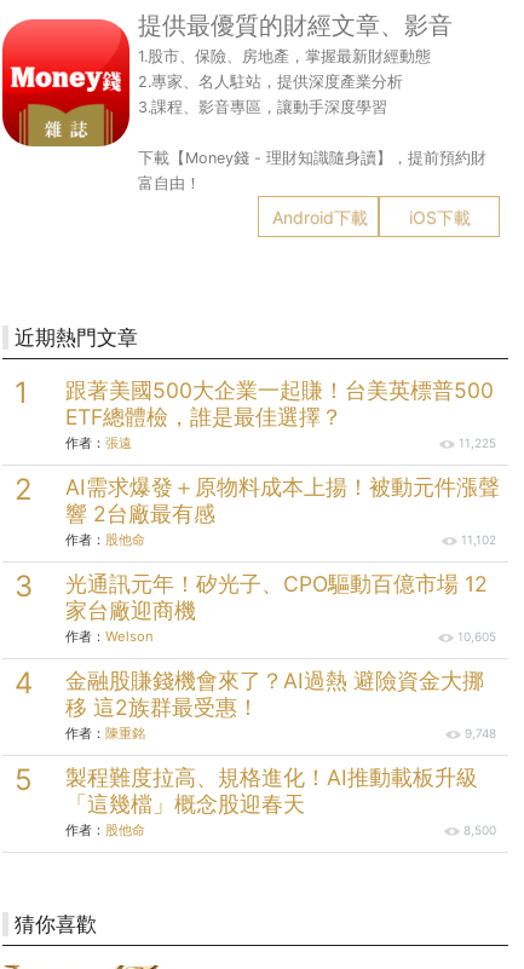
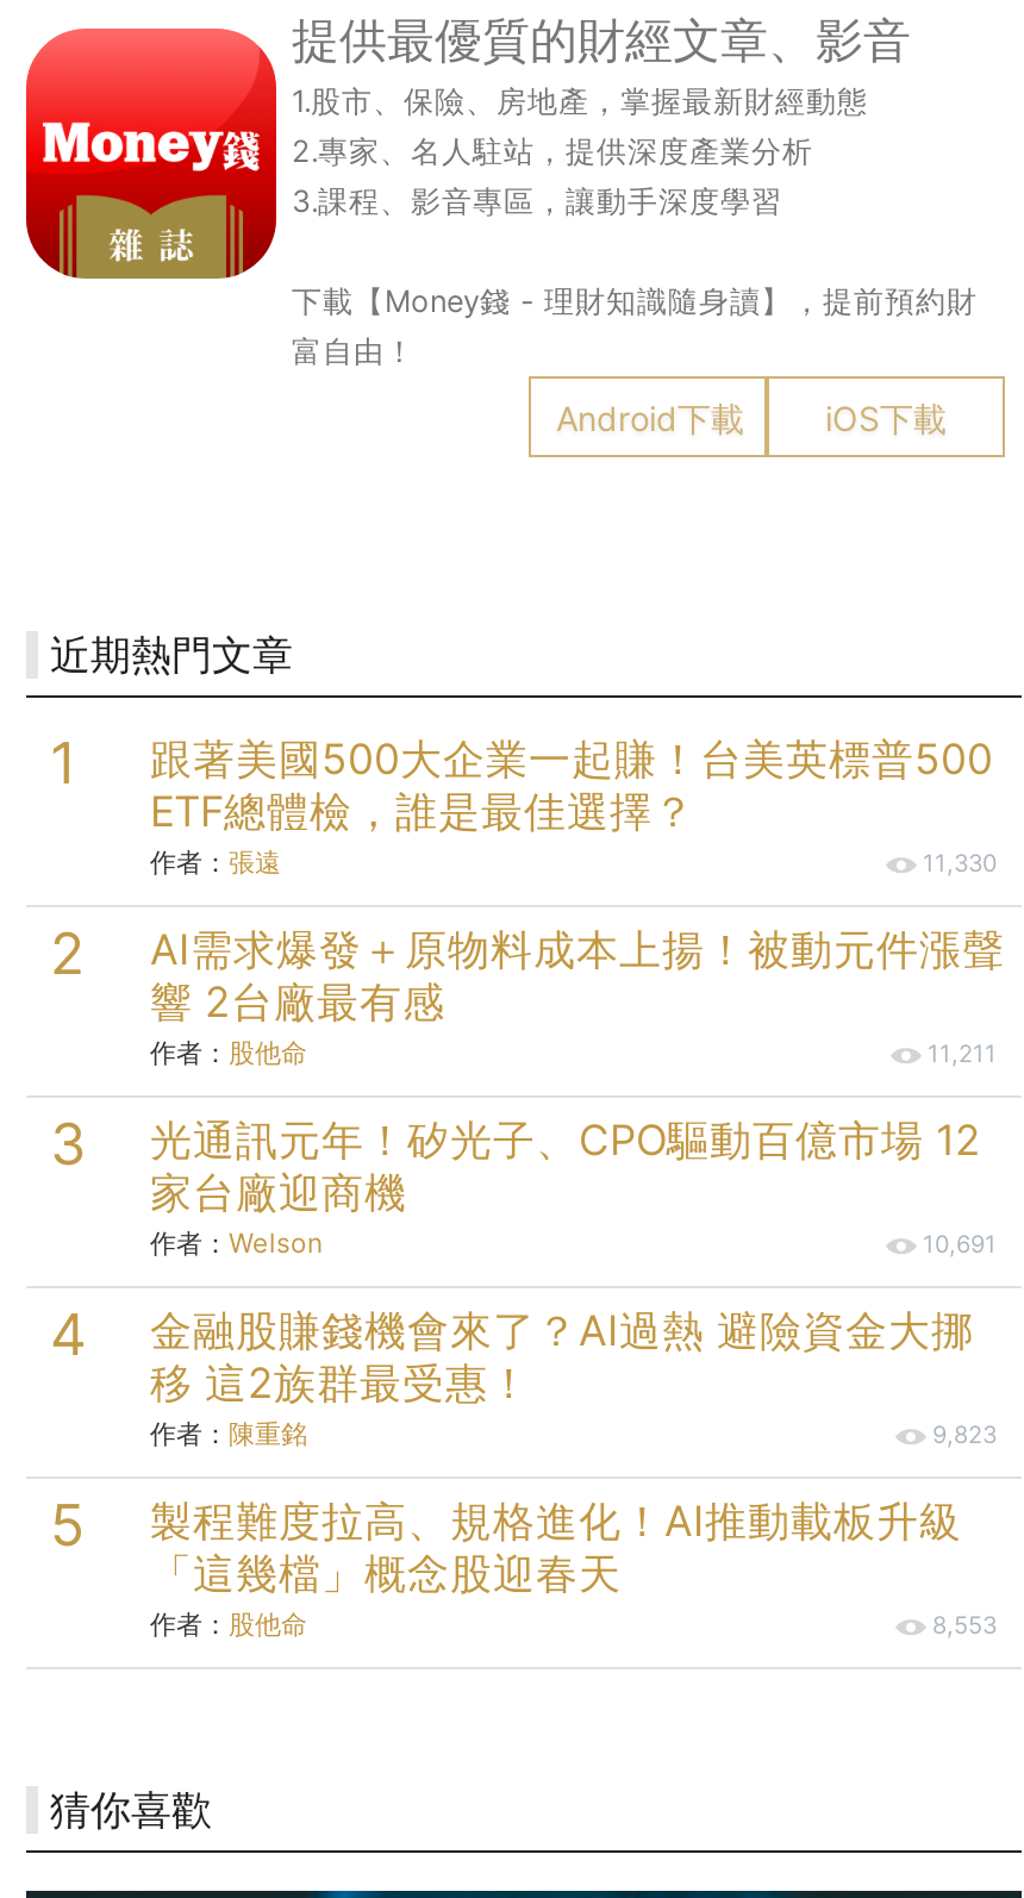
- 11,225
+ 11,330

- 11,102
+ 11,211

- 10,605
+ 10,691

- 9,748
+ 9,823

- 8,500
+ 8,553
